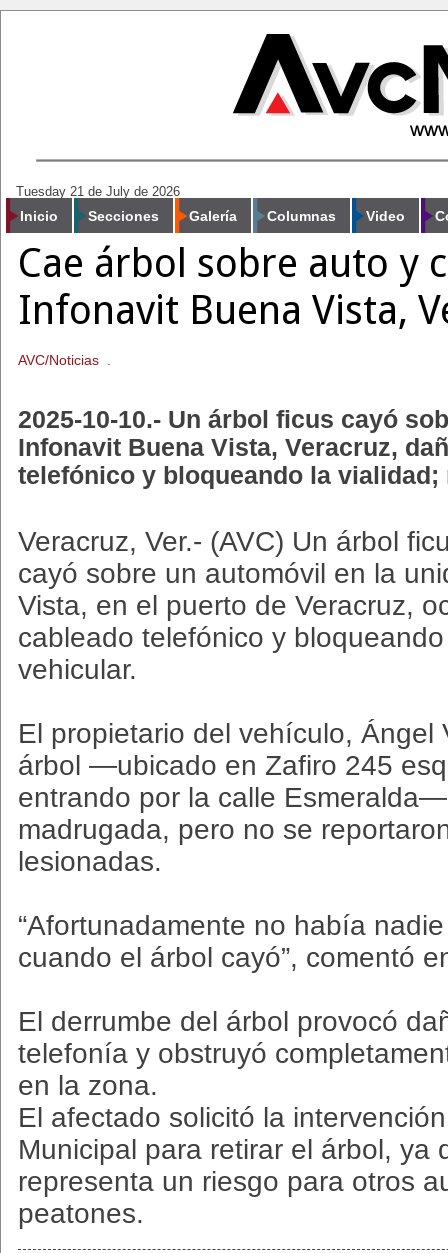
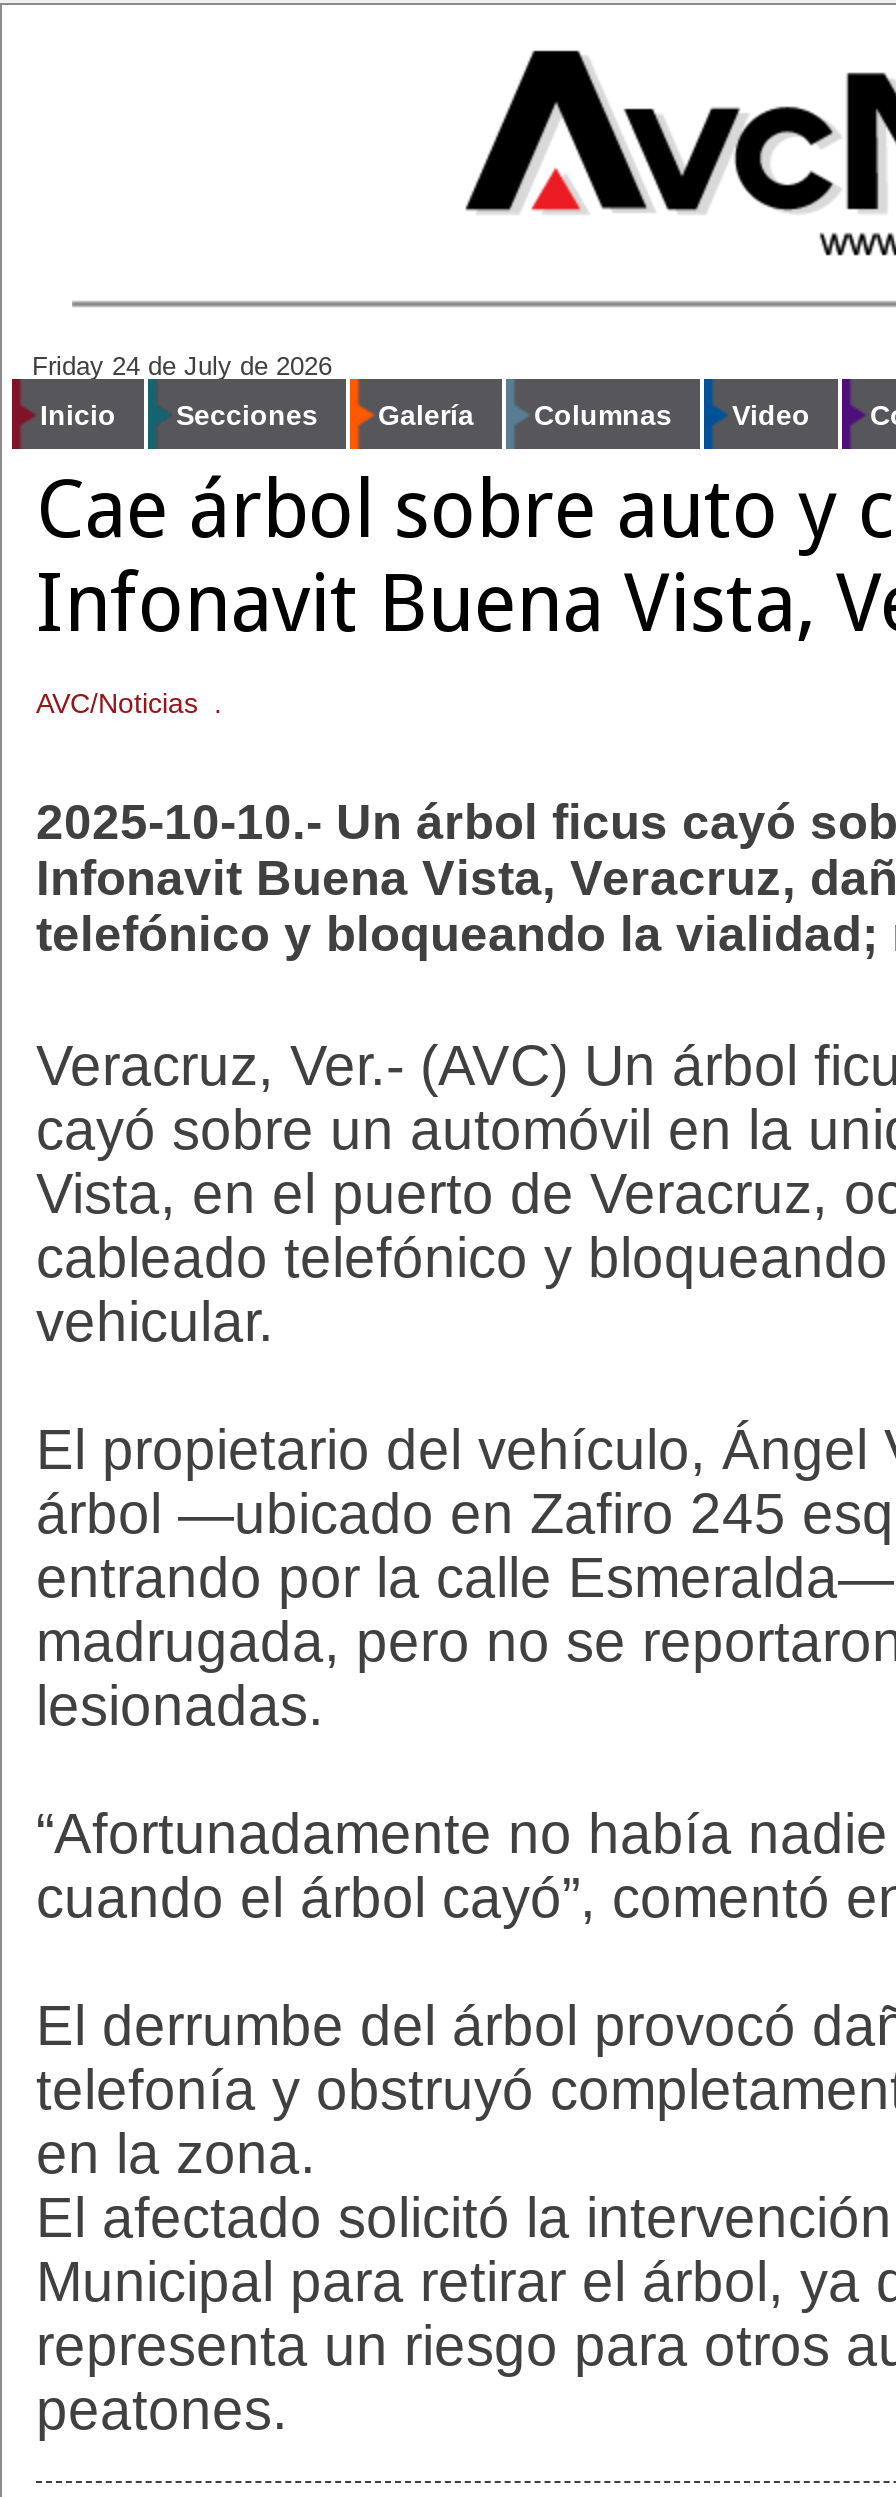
- Tuesday 21 de July de 2026
+ Friday 24 de July de 2026
